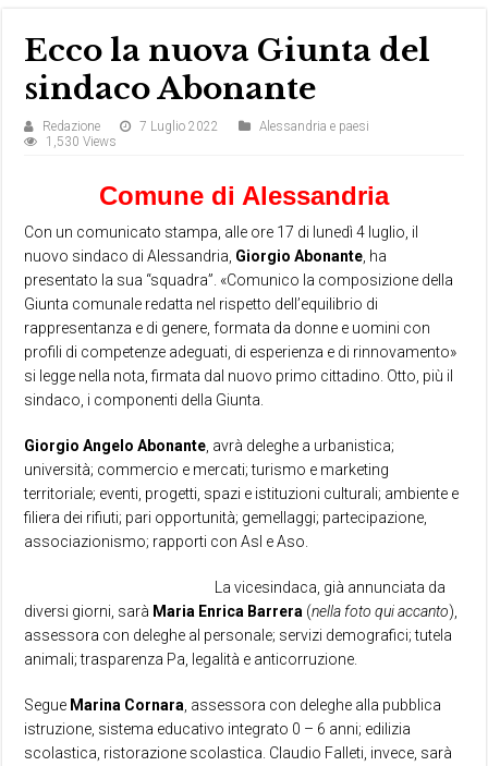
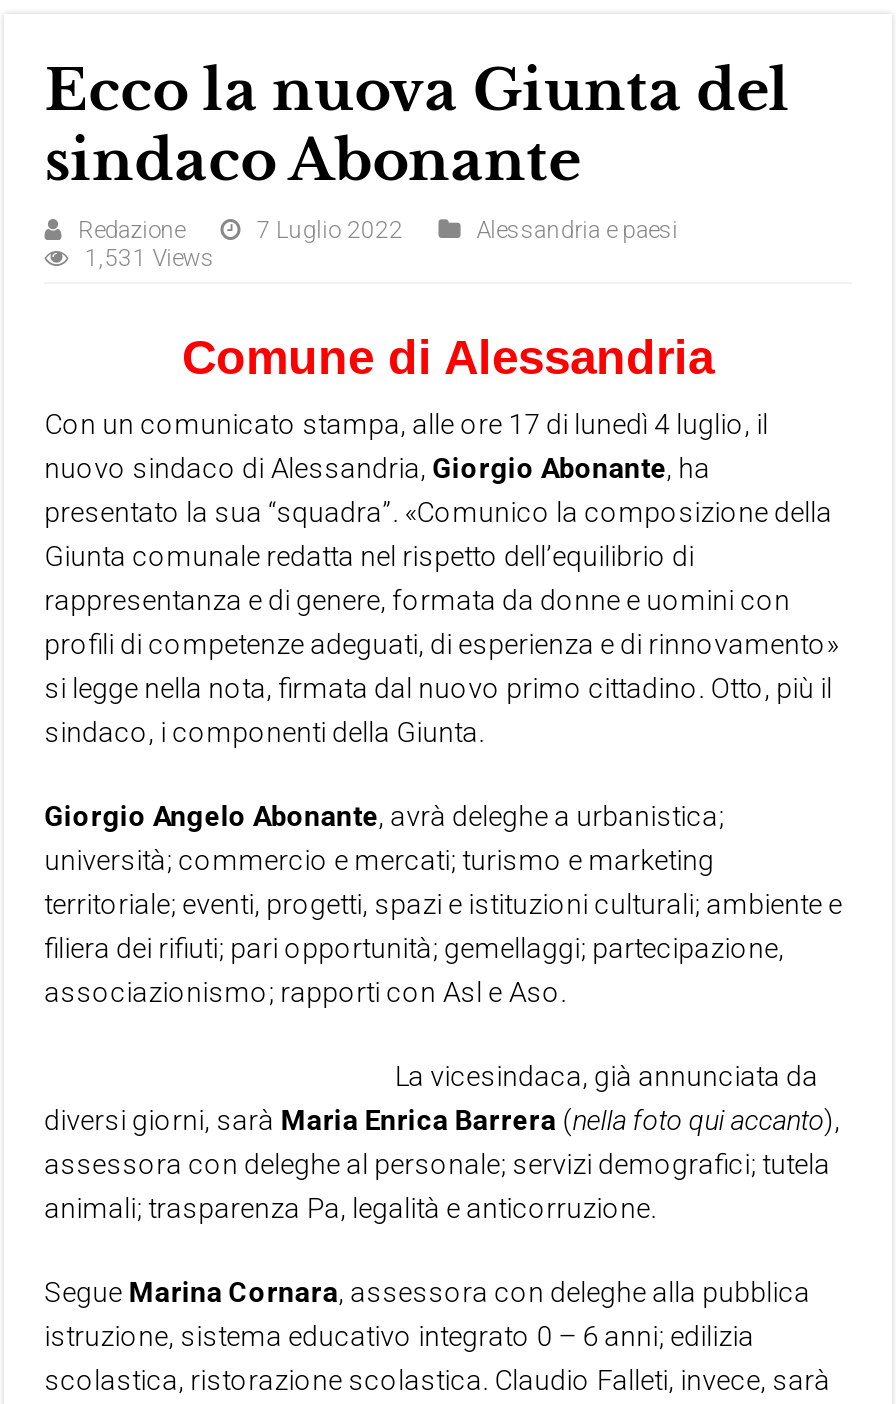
- 1,530 Views
+ 1,531 Views
